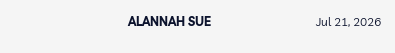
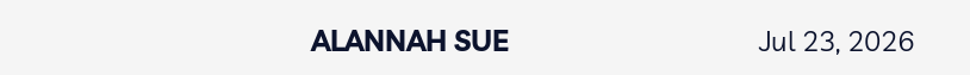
- Jul 21, 2026
+ Jul 23, 2026
